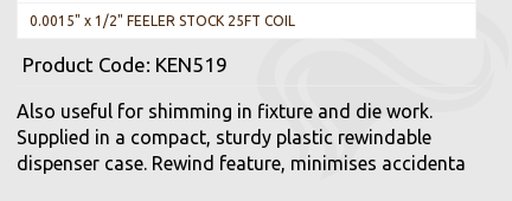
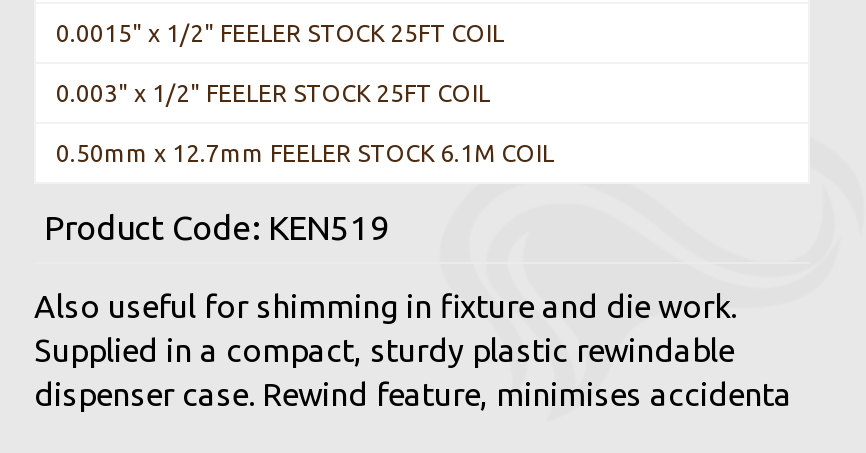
+ 0.003" x 1/2" FEELER STOCK 25FT COIL
+ 0.50mm x 12.7mm FEELER STOCK 6.1M COIL
